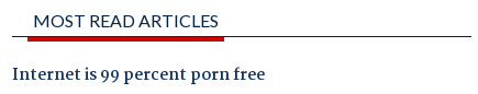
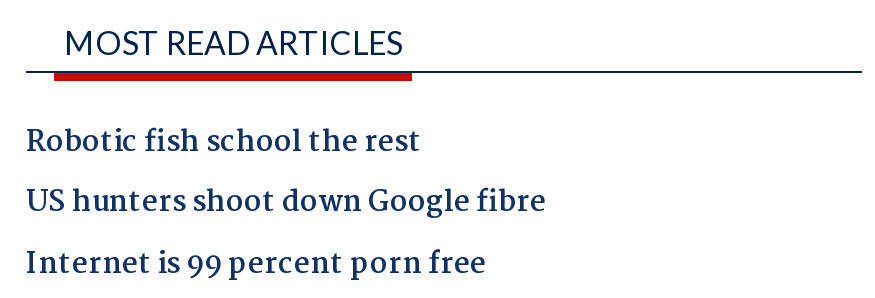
+ Robotic fish school the rest
+ US hunters shoot down Google fibre
